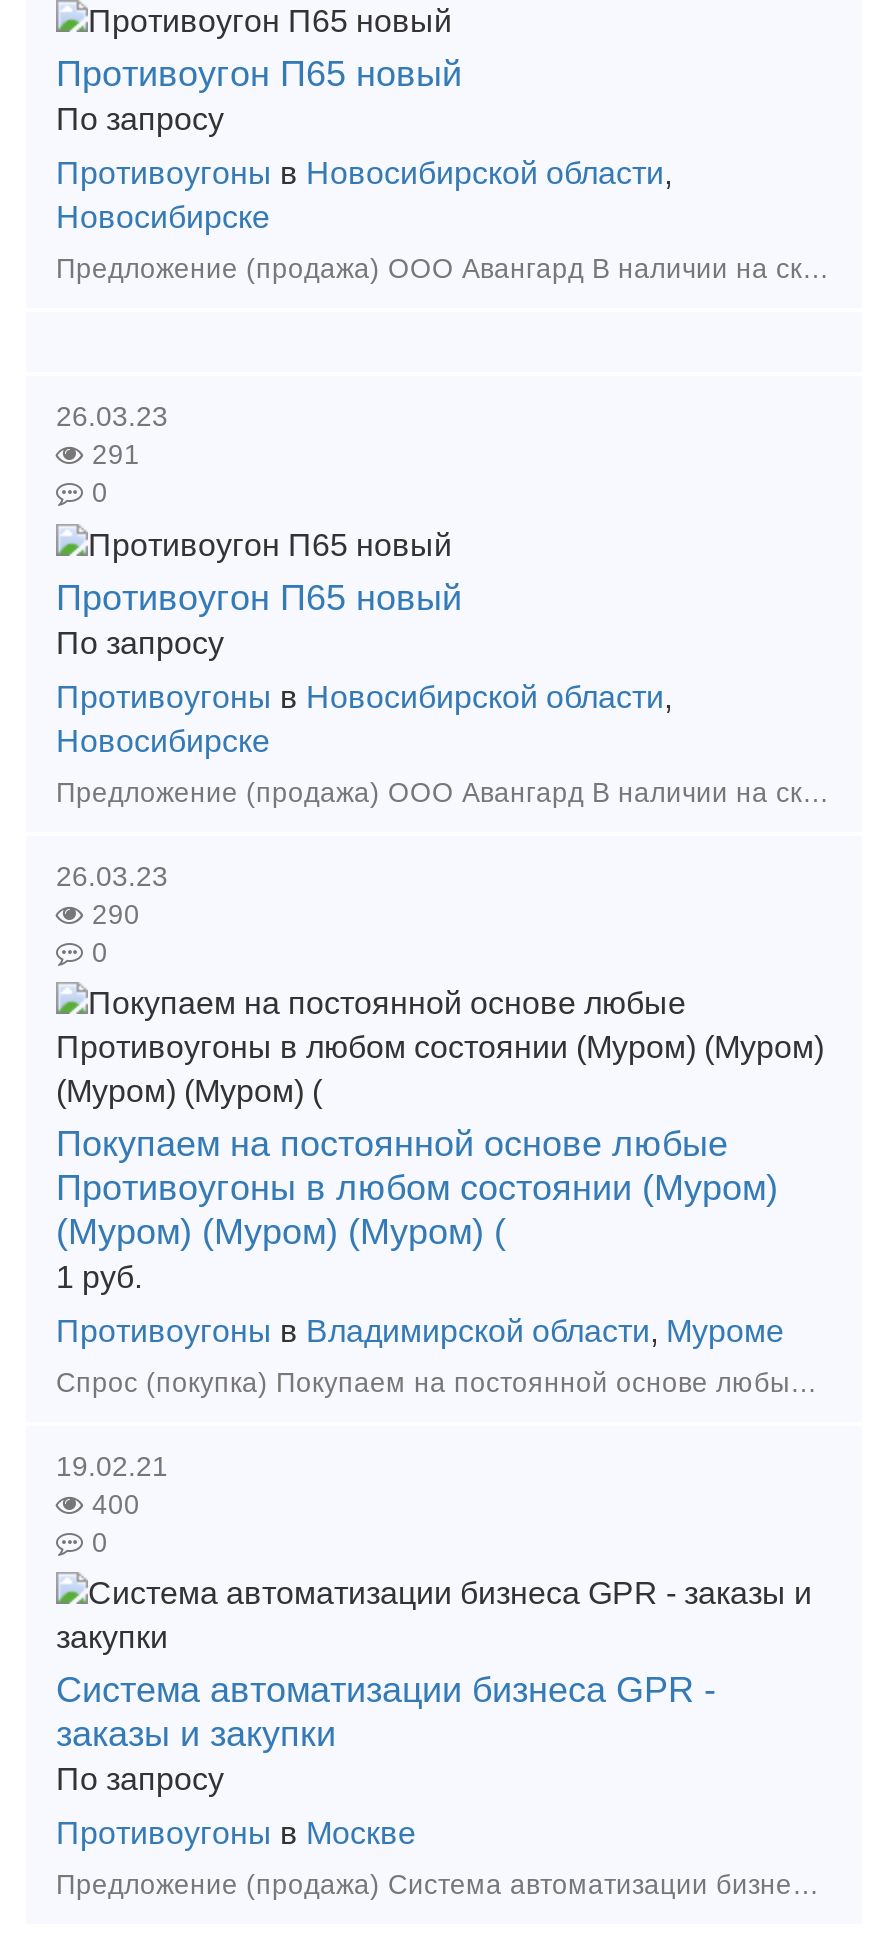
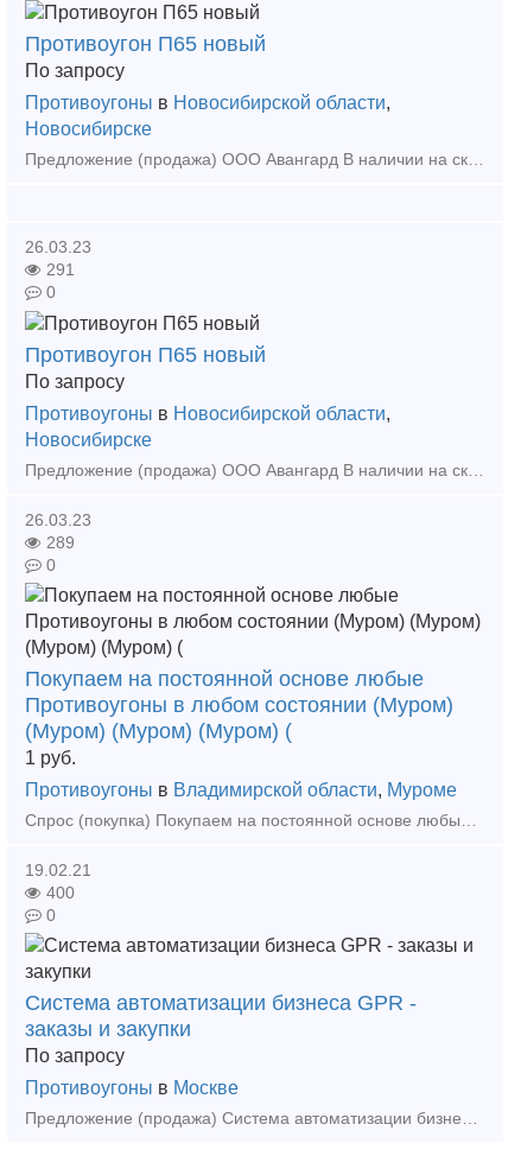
- 290
+ 289
